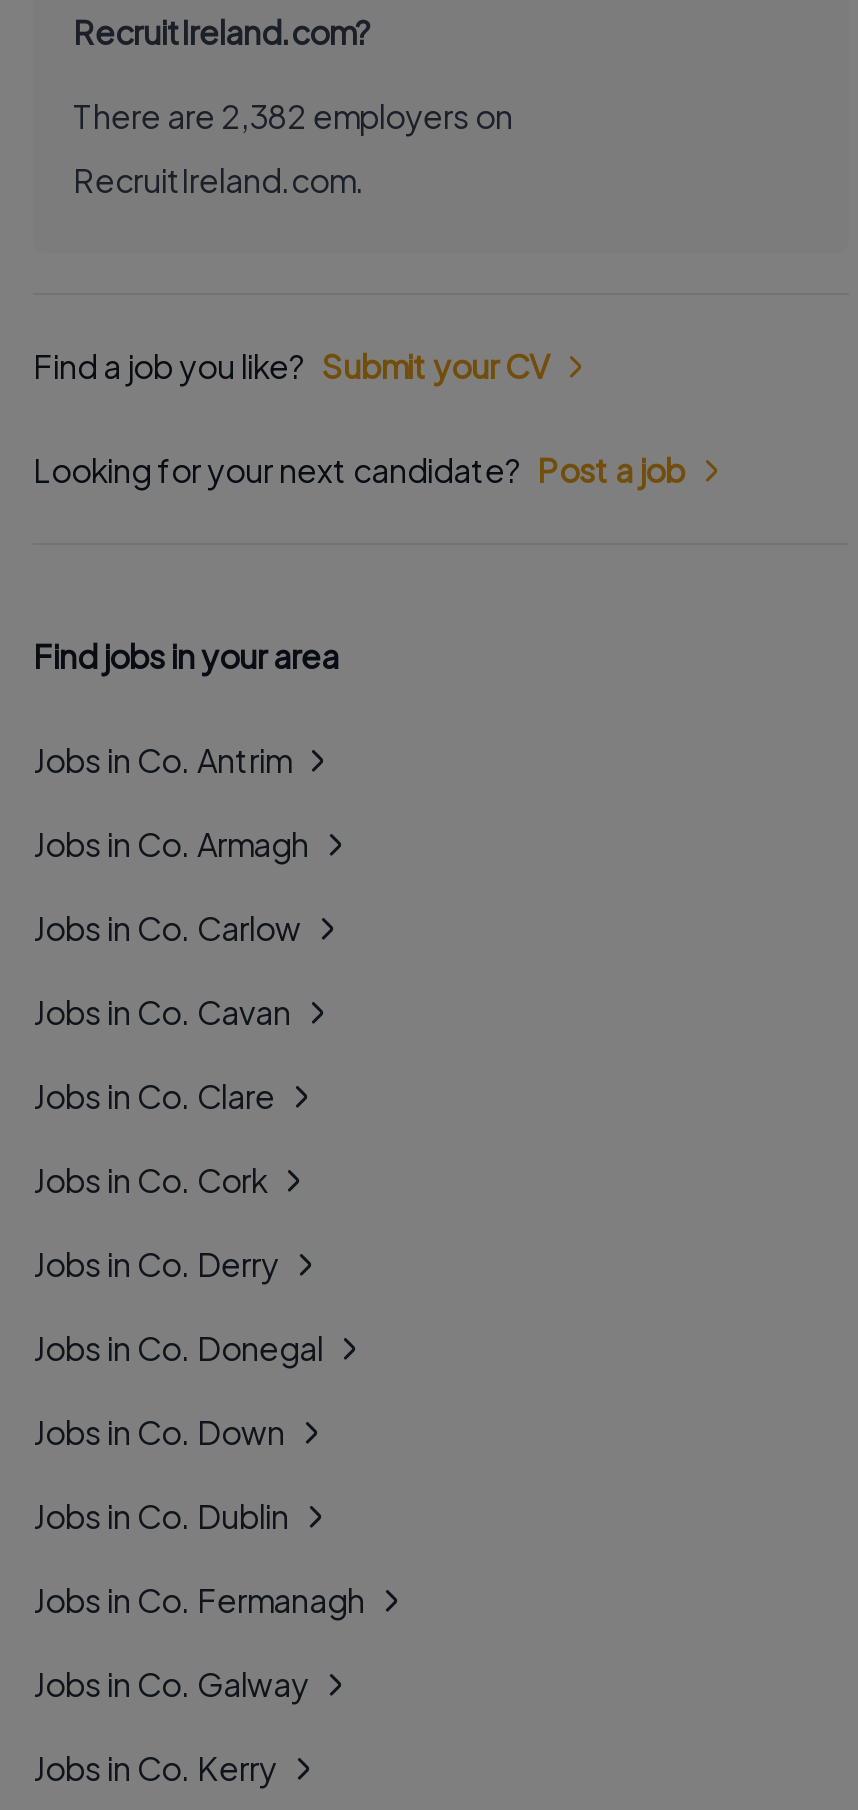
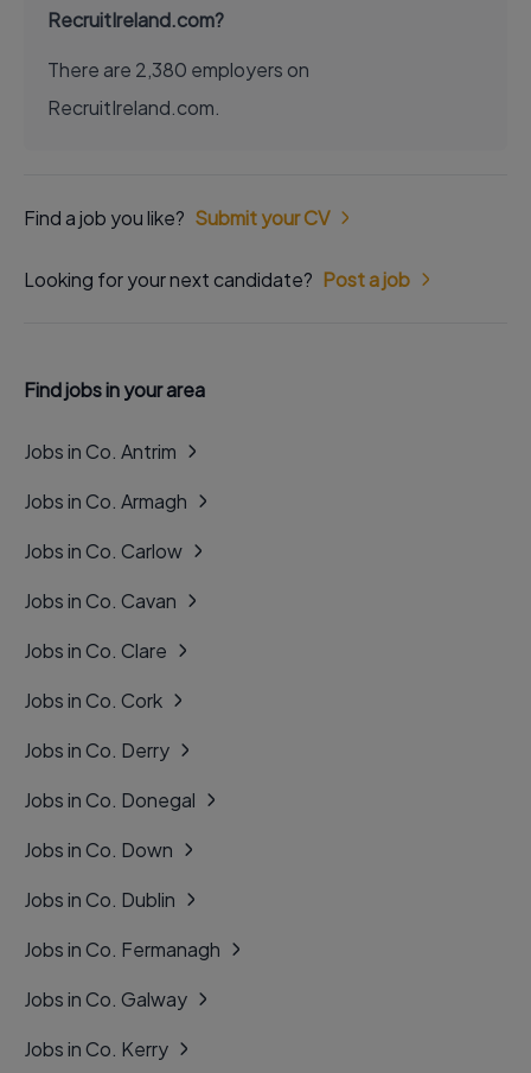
- There are 2,382 employers on
+ There are 2,380 employers on
